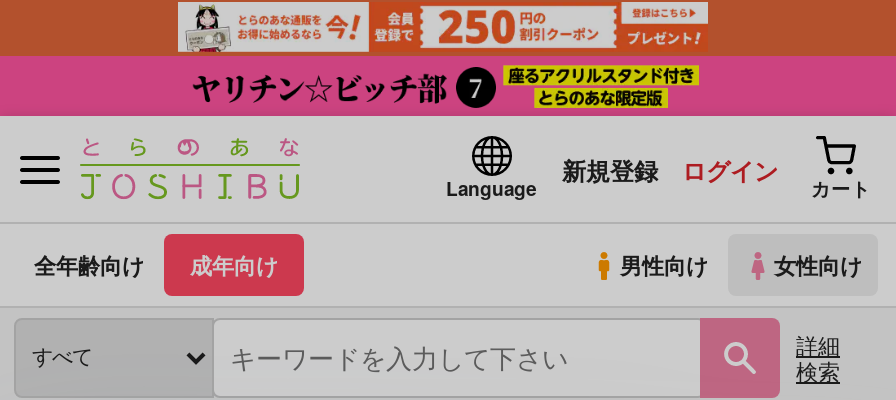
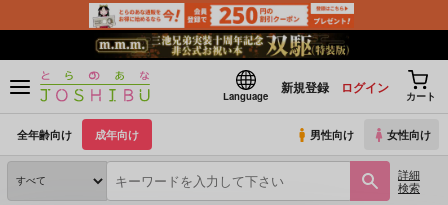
- [image]
+ [image]
